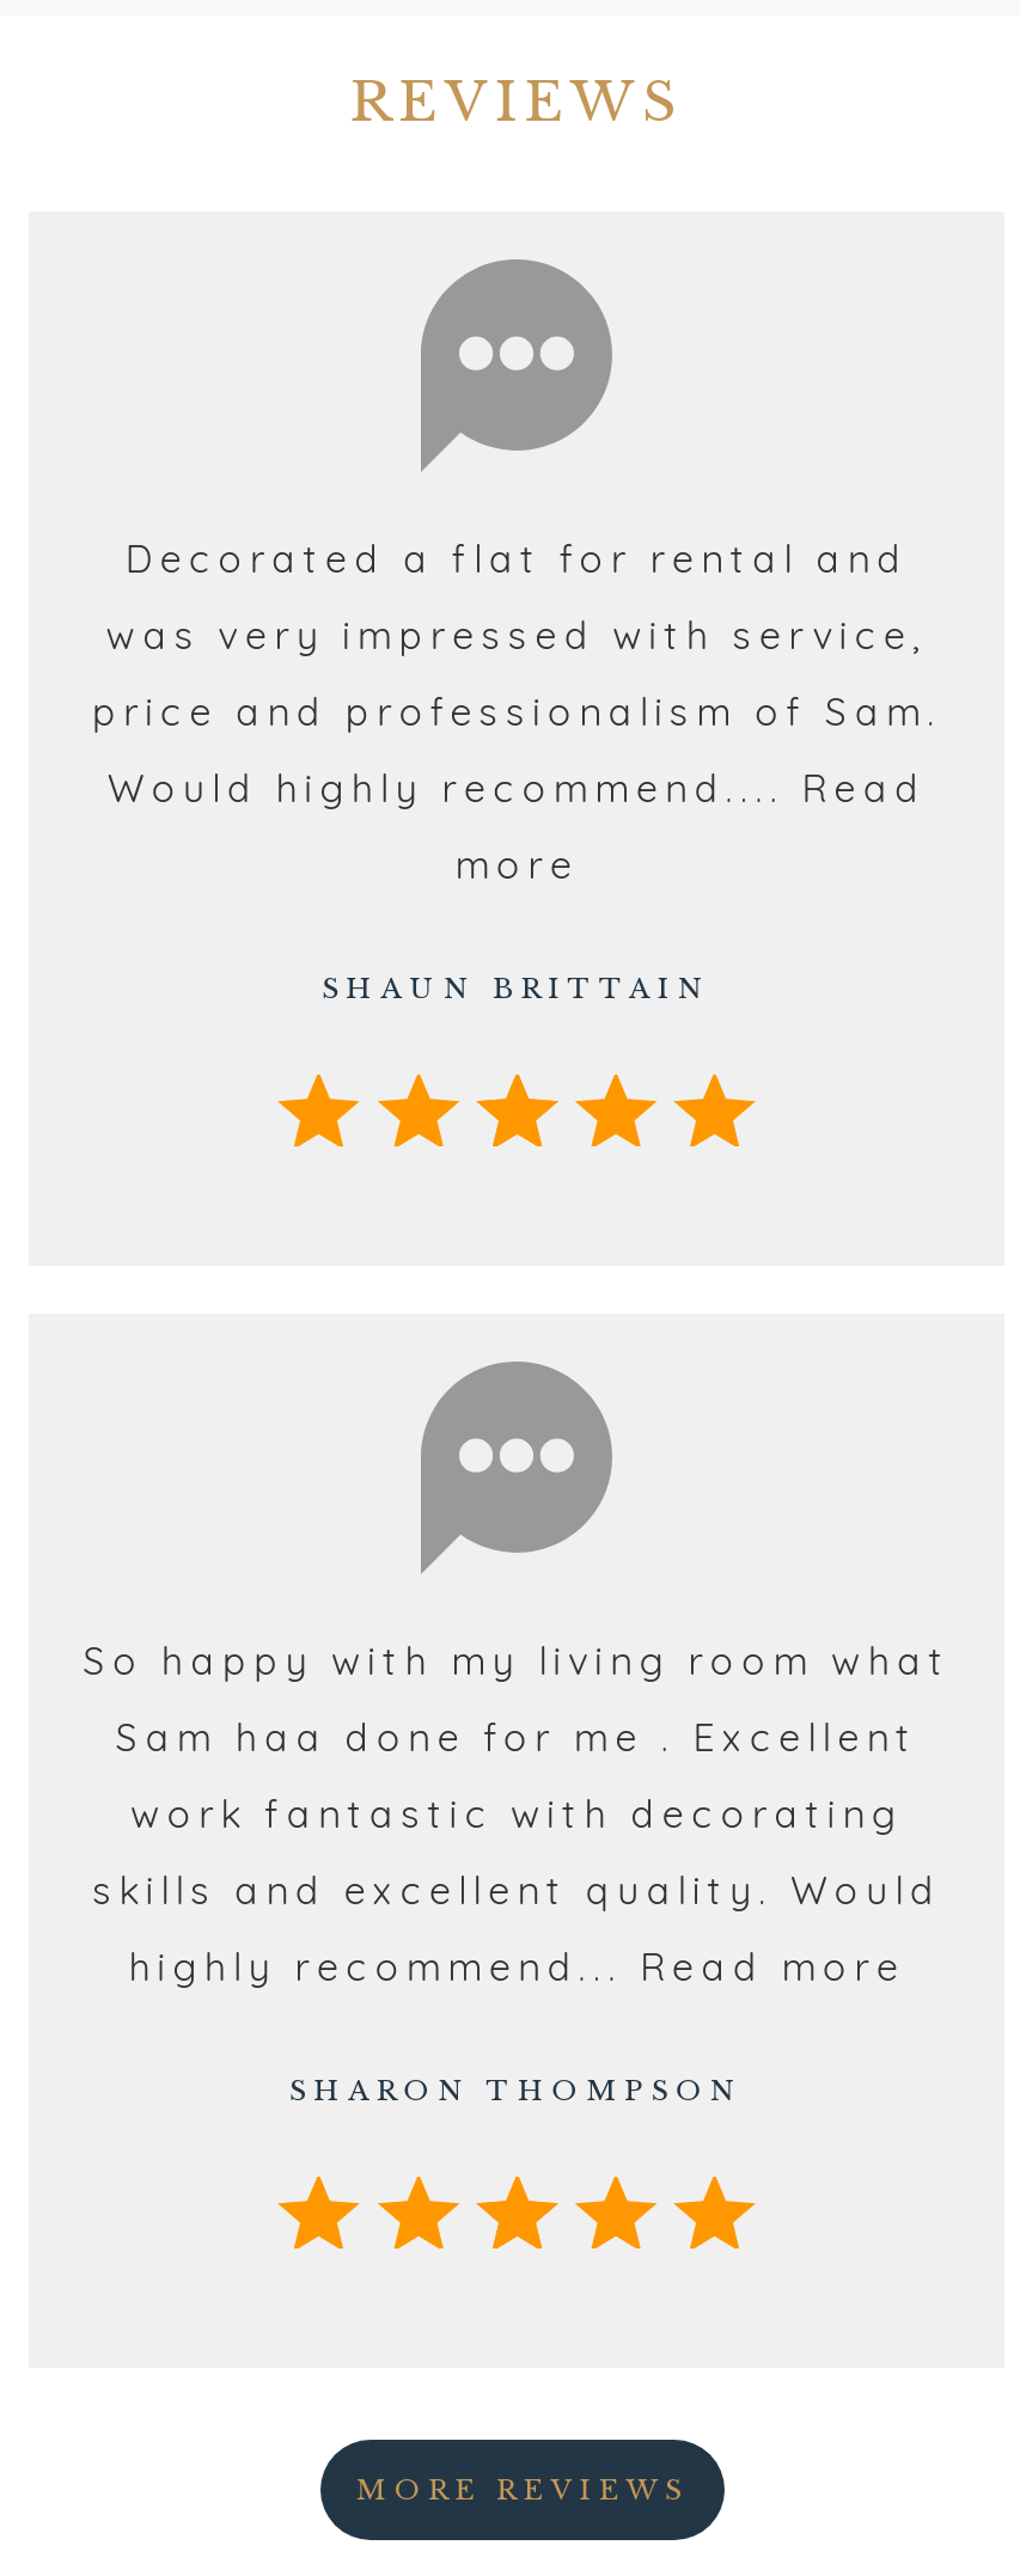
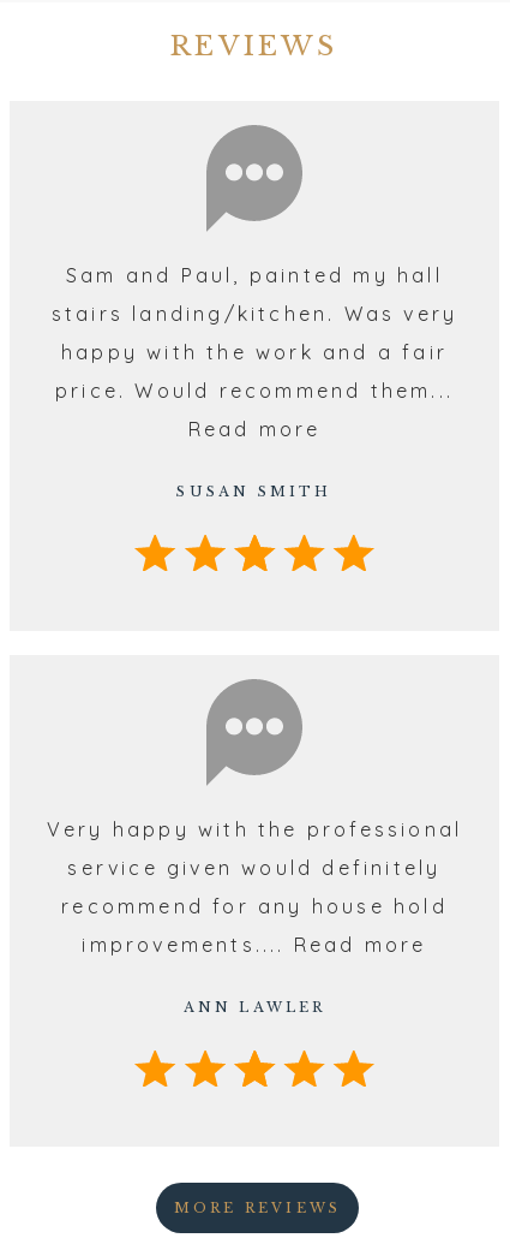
- Decorated a flat for rental and
- was very impressed with service,
- price and professionalism of Sam.
- Would highly recommend.... Read
- more
- SHAUN BRITTAIN
+ Sam and Paul, painted my hall
+ stairs landing/kitchen. Was very
+ happy with the work and a fair
+ price. Would recommend them...
+ Read more
+ SUSAN SMITH

- So happy with my living room what
- Sam haa done for me . Excellent
- work fantastic with decorating
- skills and excellent quality. Would
- highly recommend... Read more
- SHARON THOMPSON
+ Very happy with the professional
+ service given would definitely
+ recommend for any house hold
+ improvements.... Read more
+ ANN LAWLER
